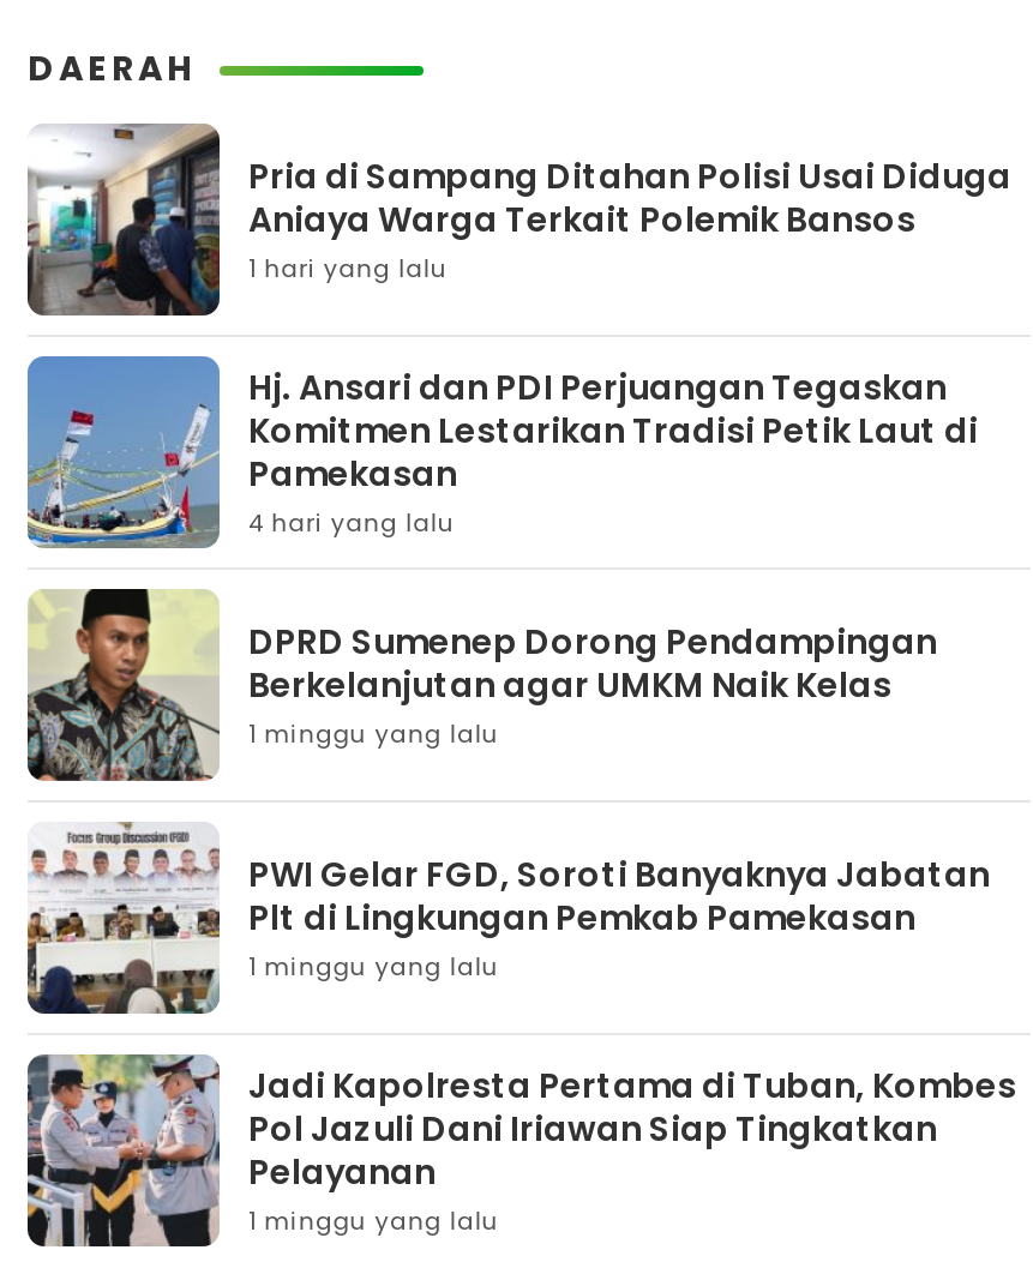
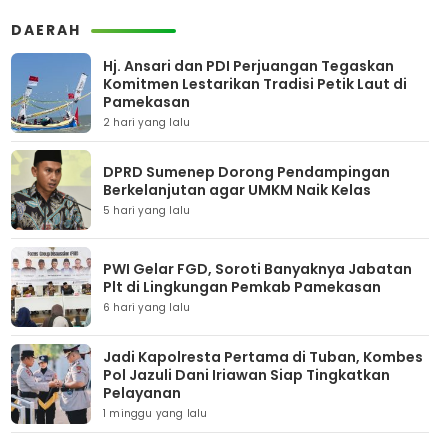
- [image]
- Pria di Sampang Ditahan Polisi Usai Diduga
- Aniaya Warga Terkait Polemik Bansos
- 1 hari yang lalu

- 4 hari yang lalu
+ 2 hari yang lalu

- 1 minggu yang lalu
+ 5 hari yang lalu

- 1 minggu yang lalu
+ 6 hari yang lalu
